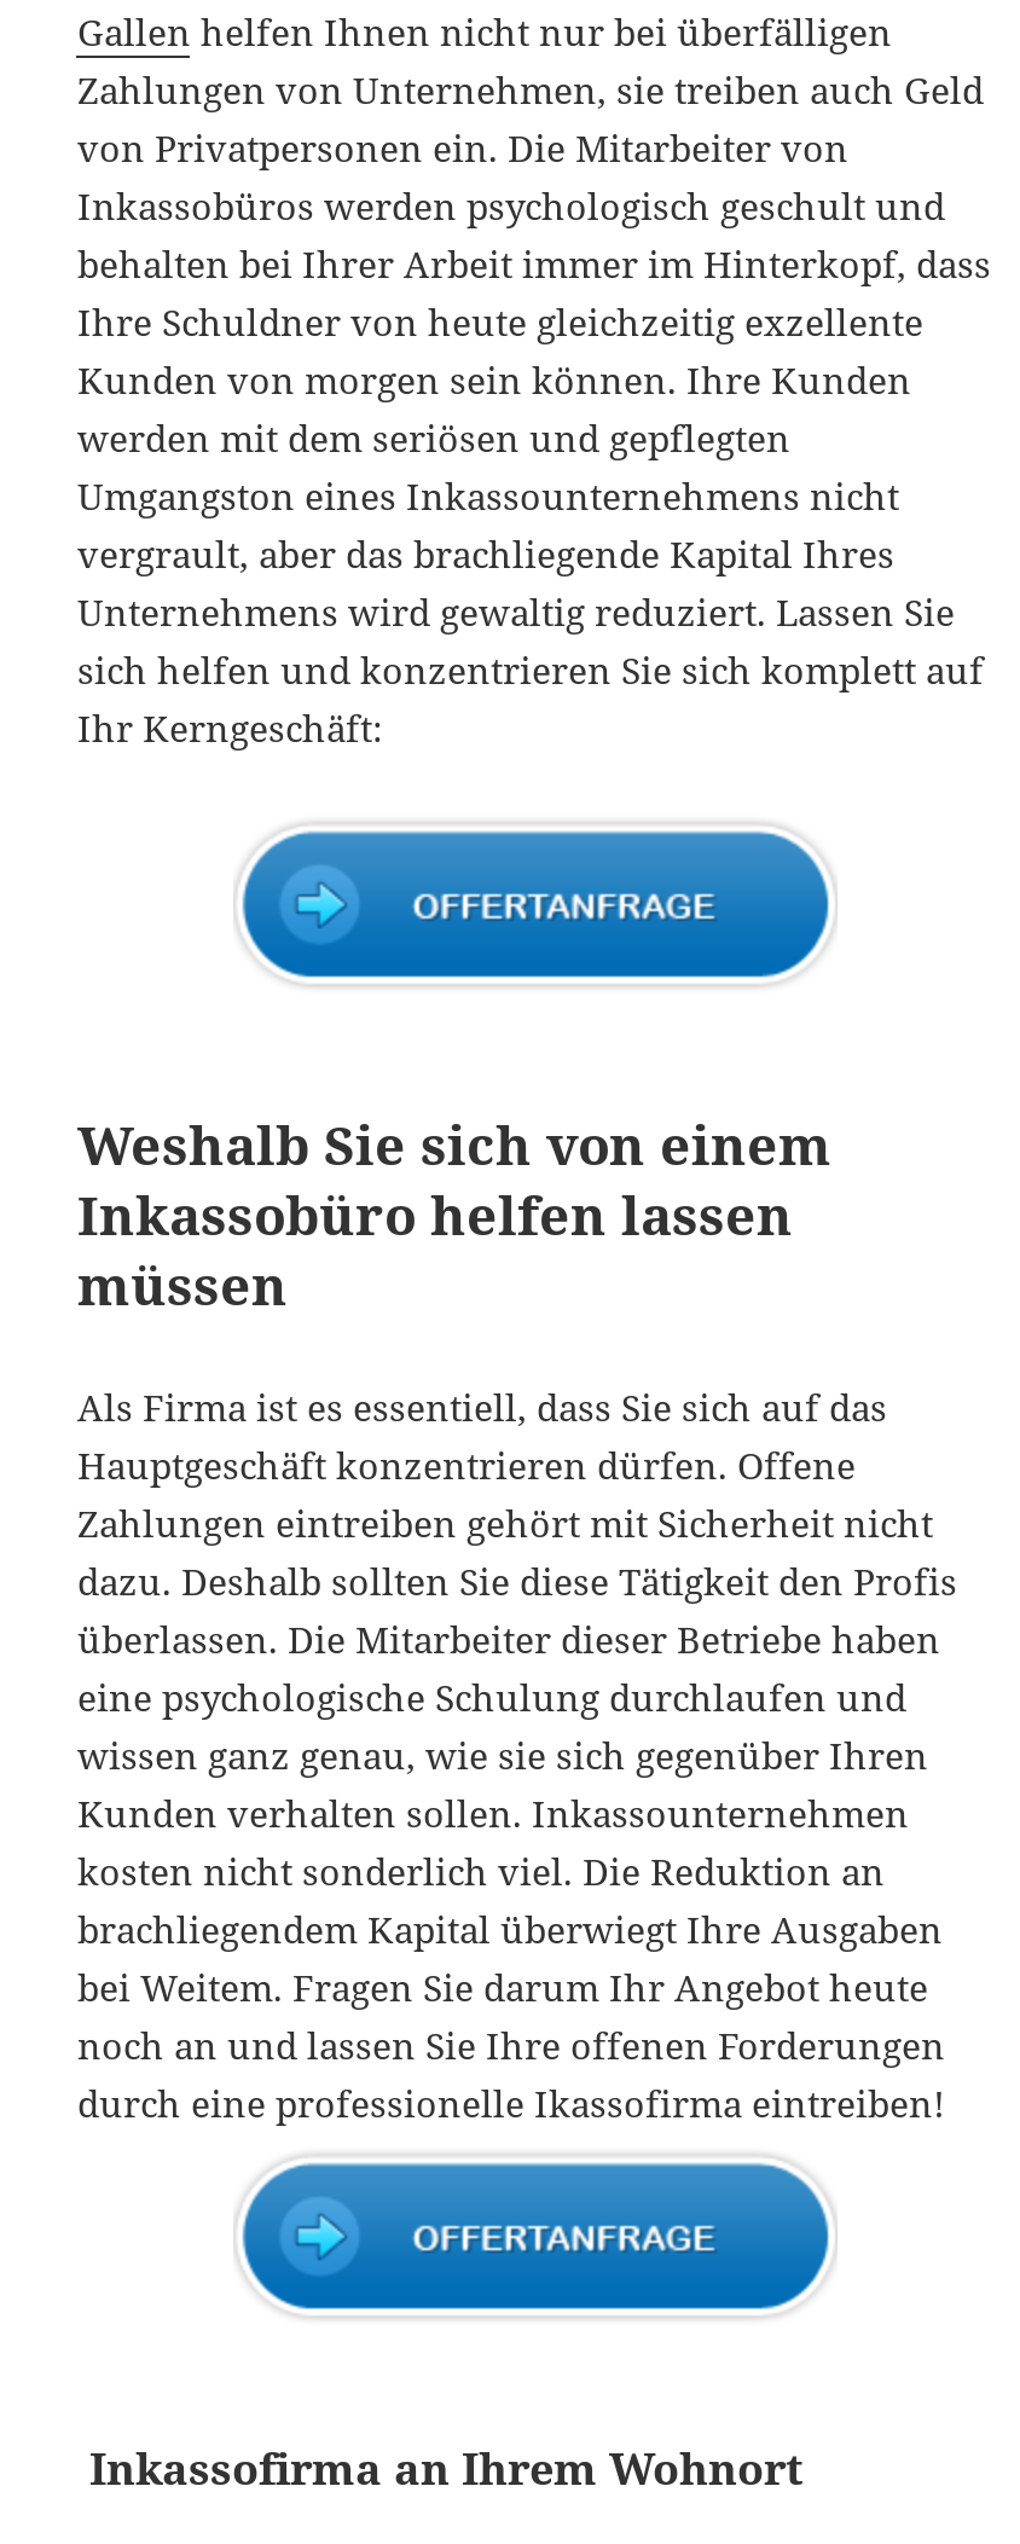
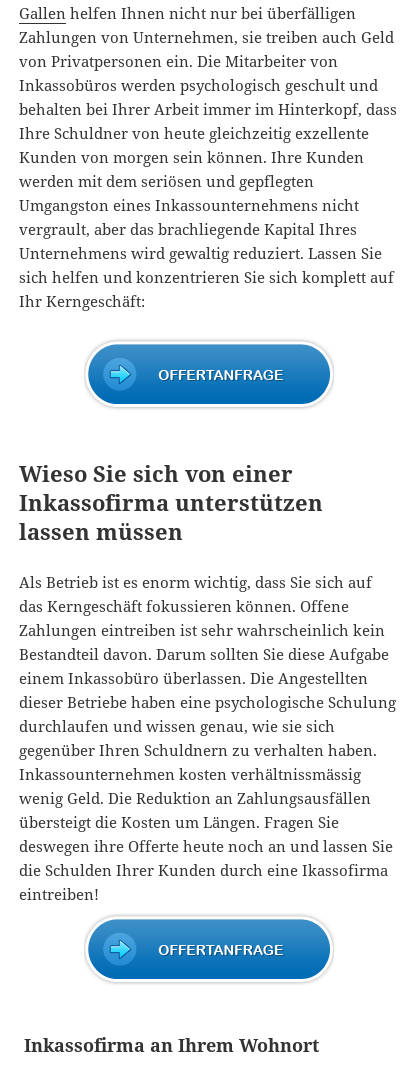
- Weshalb Sie sich von einem
- Inkassobüro helfen lassen
- müssen
+ Wieso Sie sich von einer
+ Inkassofirma unterstützen
+ lassen müssen

- Als Firma ist es essentiell, dass Sie sich auf das
- Hauptgeschäft konzentrieren dürfen. Offene
- Zahlungen eintreiben gehört mit Sicherheit nicht
- dazu. Deshalb sollten Sie diese Tätigkeit den Profis
- überlassen. Die Mitarbeiter dieser Betriebe haben
- eine psychologische Schulung durchlaufen und
- wissen ganz genau, wie sie sich gegenüber Ihren
- Kunden verhalten sollen. Inkassounternehmen
- kosten nicht sonderlich viel. Die Reduktion an
- brachliegendem Kapital überwiegt Ihre Ausgaben
- bei Weitem. Fragen Sie darum Ihr Angebot heute
- noch an und lassen Sie Ihre offenen Forderungen
- durch eine professionelle Ikassofirma eintreiben!
+ Als Betrieb ist es enorm wichtig, dass Sie sich auf
+ das Kerngeschäft fokussieren können. Offene
+ Zahlungen eintreiben ist sehr wahrscheinlich kein
+ Bestandteil davon. Darum sollten Sie diese Aufgabe
+ einem Inkassobüro überlassen. Die Angestellten
+ dieser Betriebe haben eine psychologische Schulung
+ durchlaufen und wissen genau, wie sie sich
+ gegenüber Ihren Schuldnern zu verhalten haben.
+ Inkassounternehmen kosten verhältnissmässig
+ wenig Geld. Die Reduktion an Zahlungsausfällen
+ übersteigt die Kosten um Längen. Fragen Sie
+ deswegen ihre Offerte heute noch an und lassen Sie
+ die Schulden Ihrer Kunden durch eine Ikassofirma
+ eintreiben!
